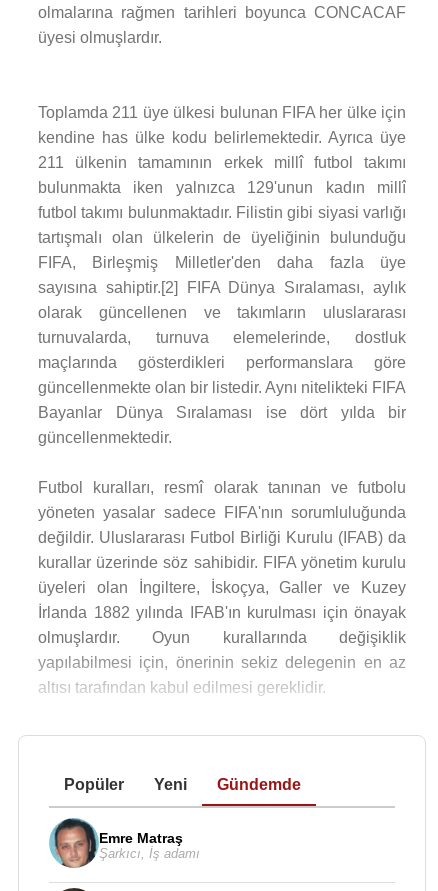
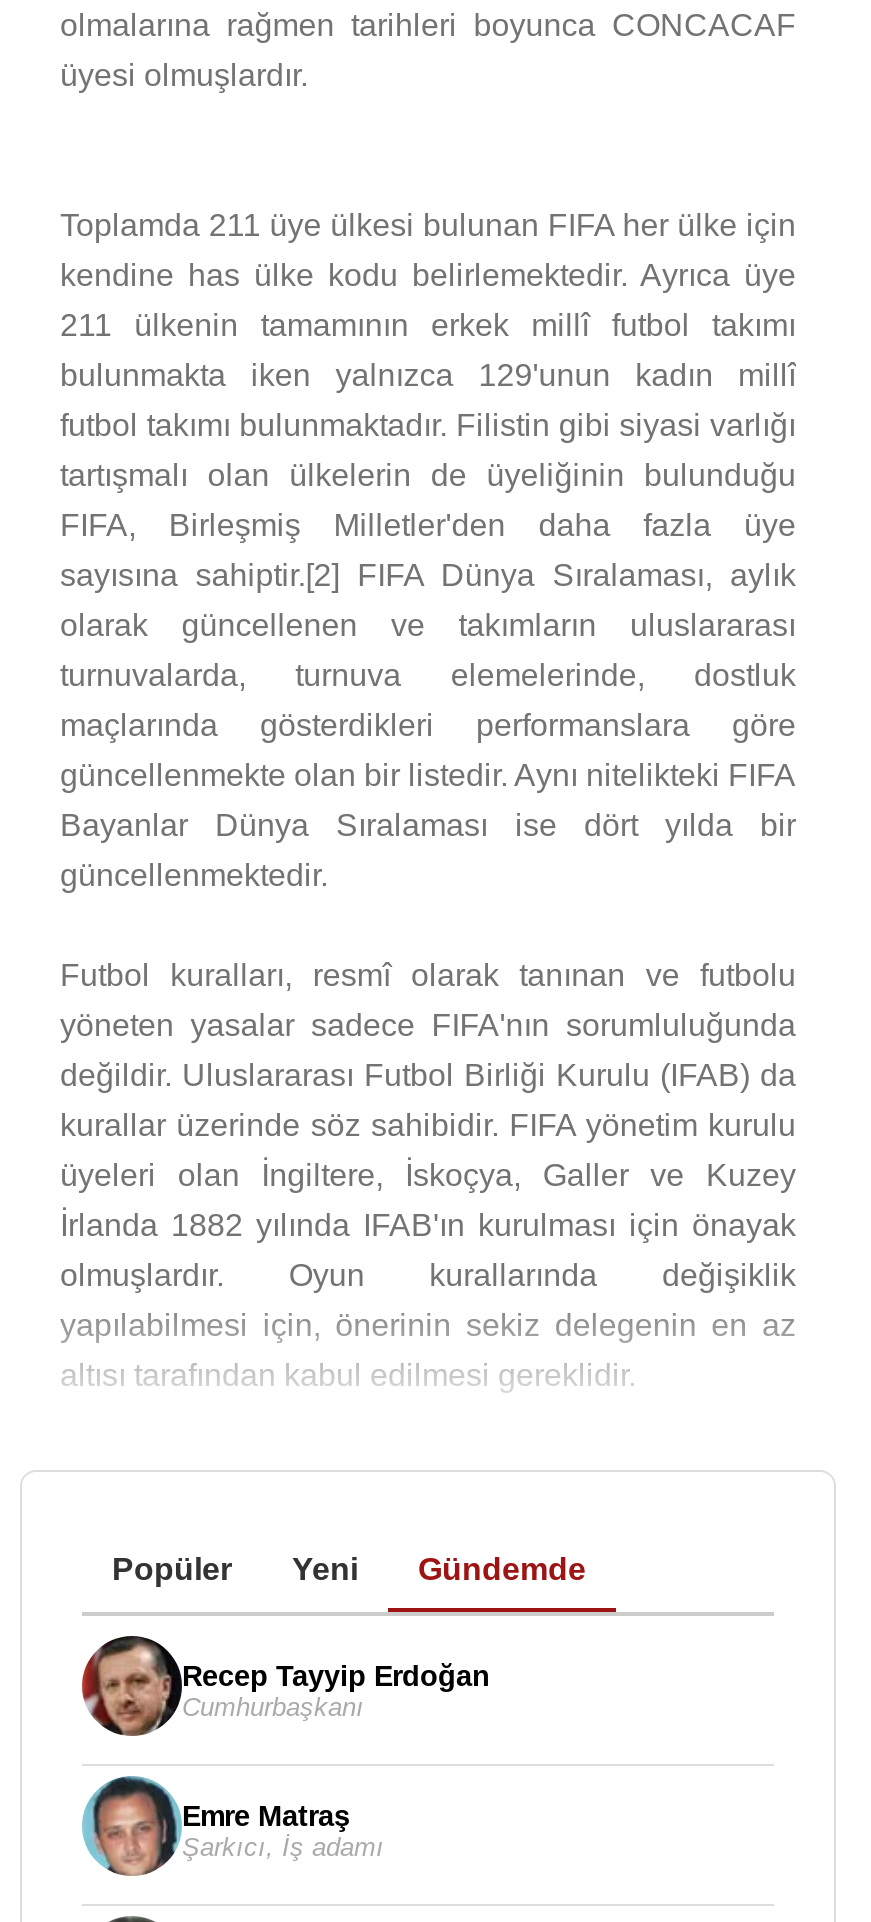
+ [image]
+ Recep Tayyip Erdoğan
+ Cumhurbaşkanı
